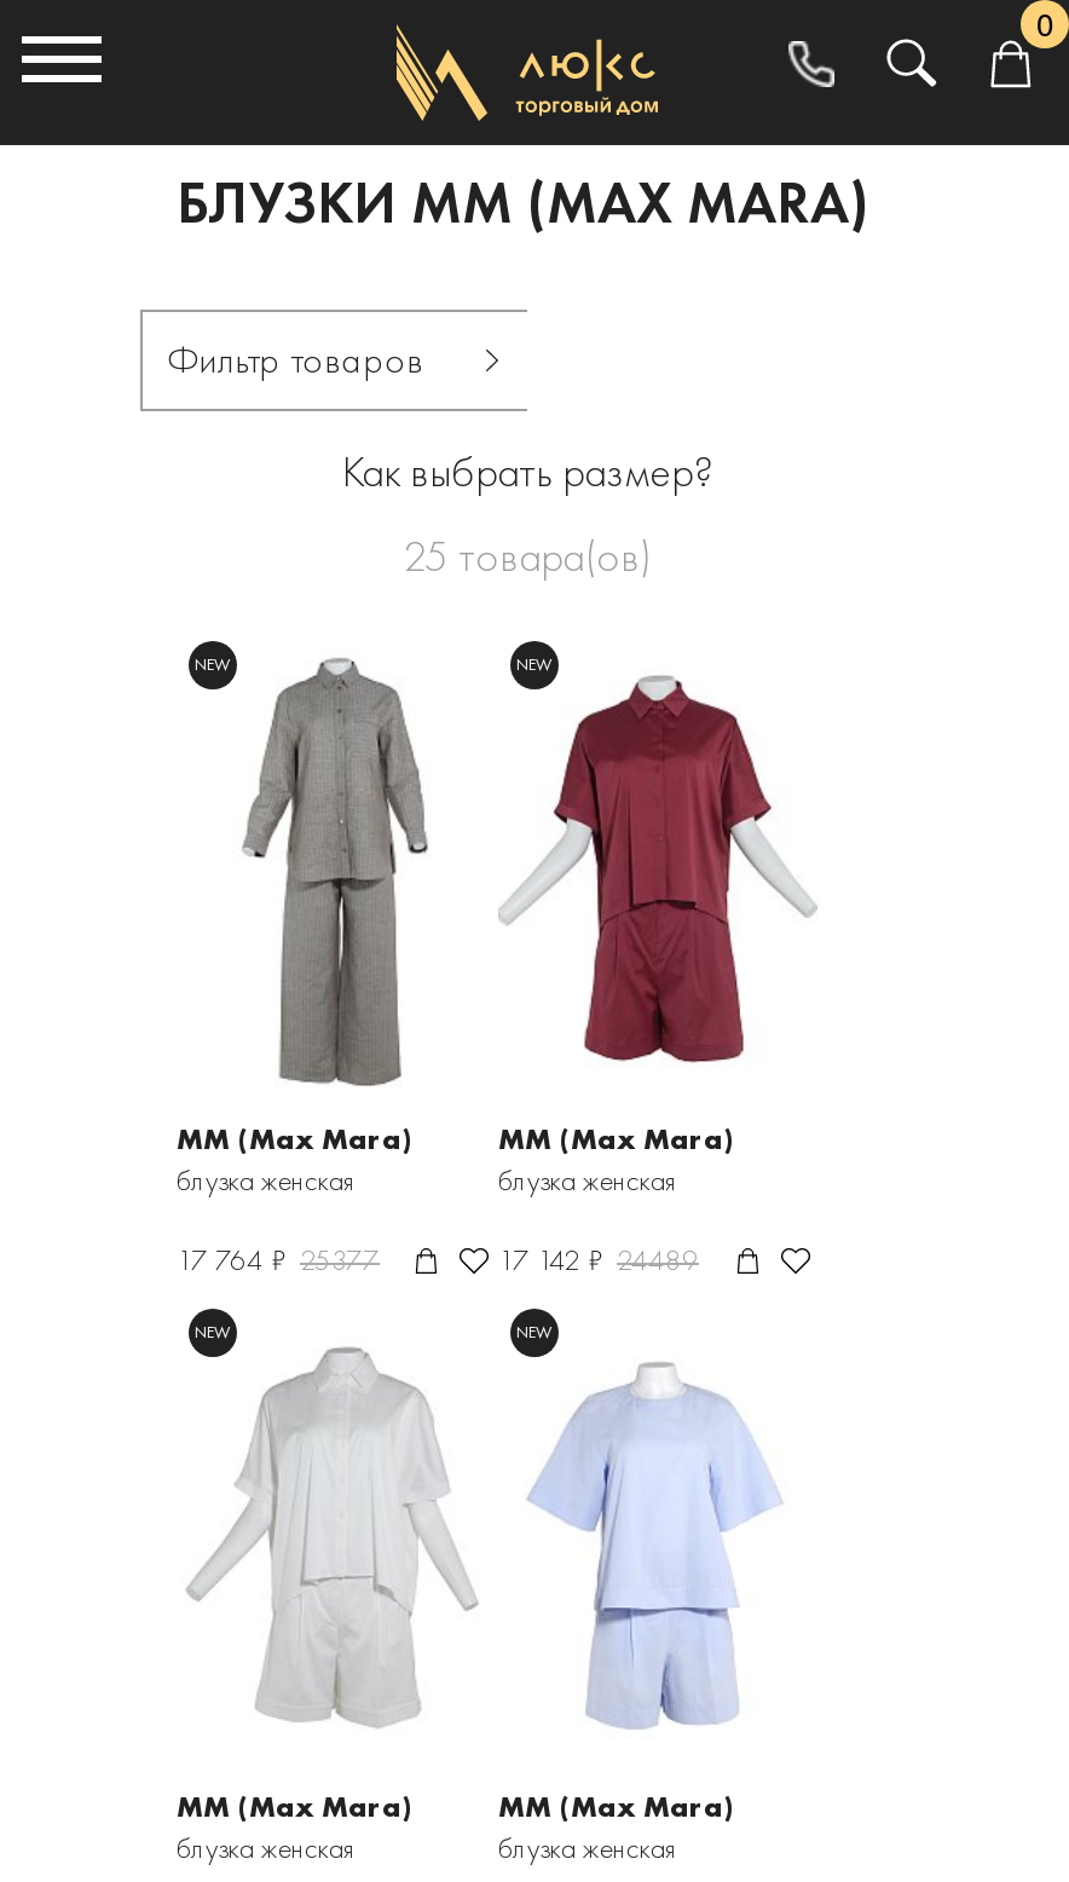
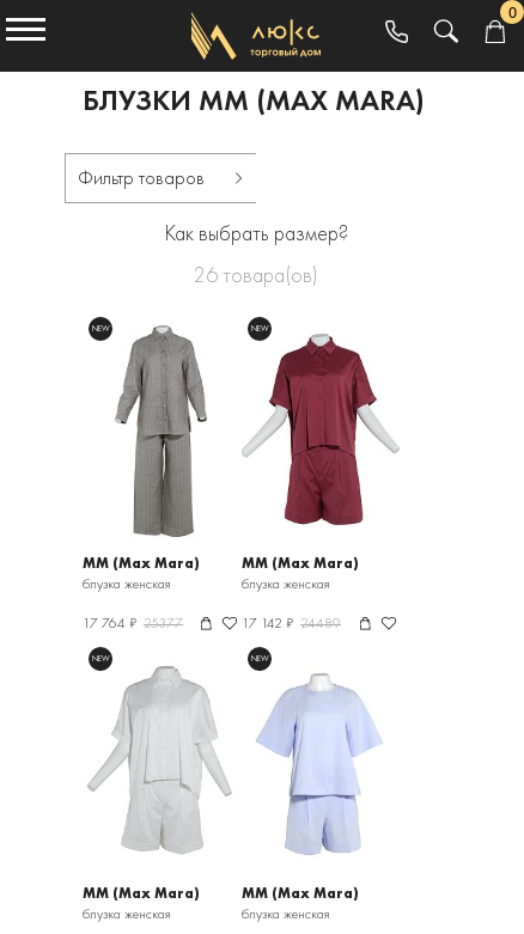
- 25 товара(ов)
+ 26 товара(ов)
